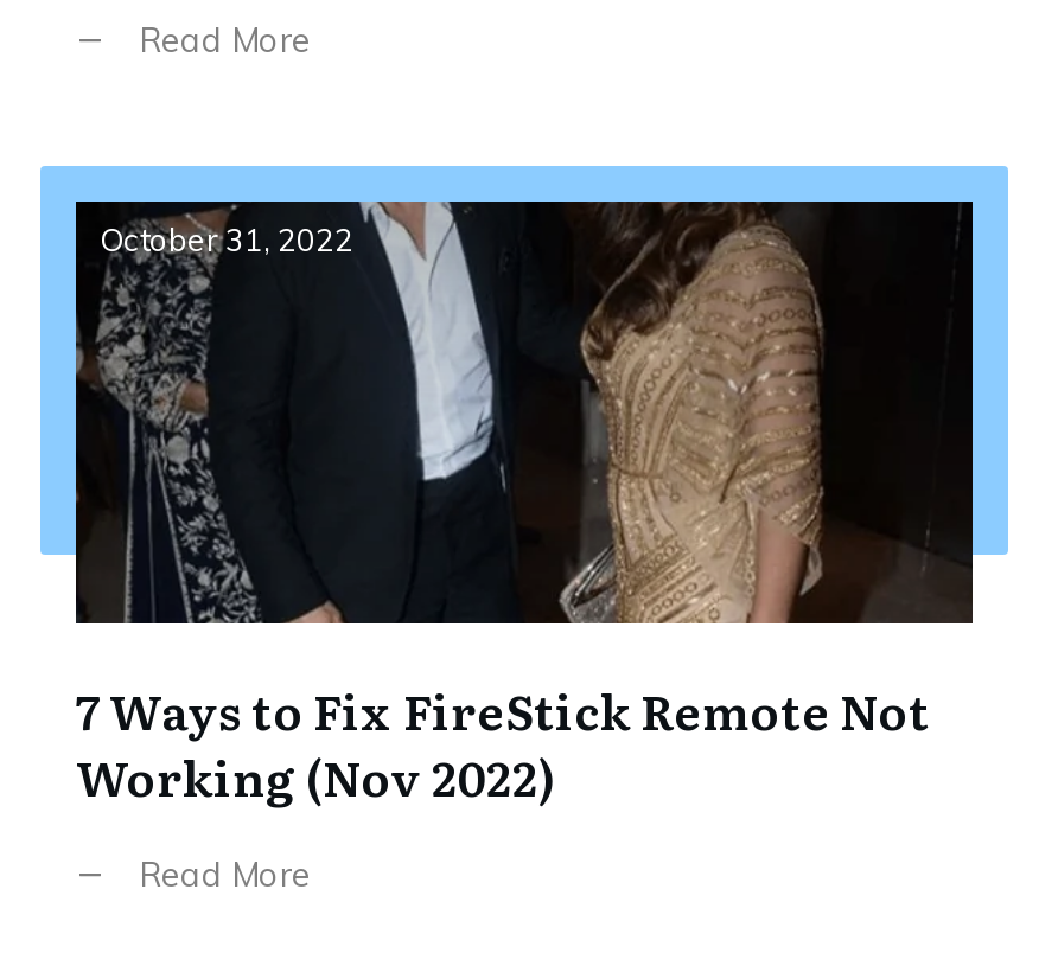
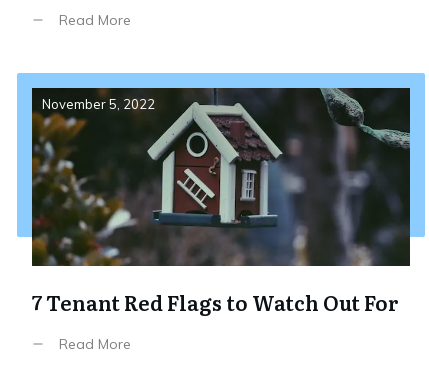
- [image]
- October 31, 2022
+ [image]
+ November 5, 2022

- 7 Ways to Fix FireStick Remote Not
- Working (Nov 2022)
+ 7 Tenant Red Flags to Watch Out For
